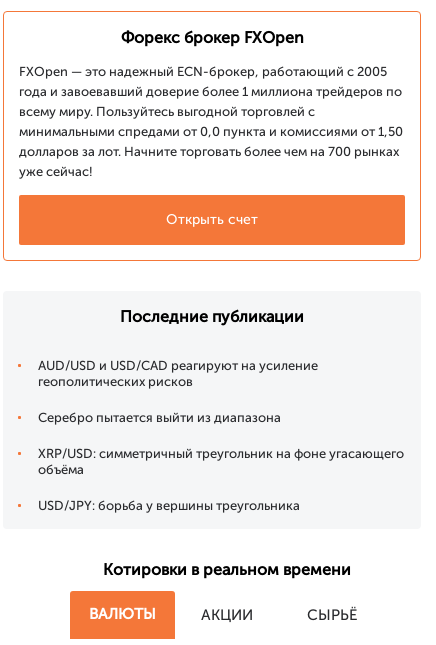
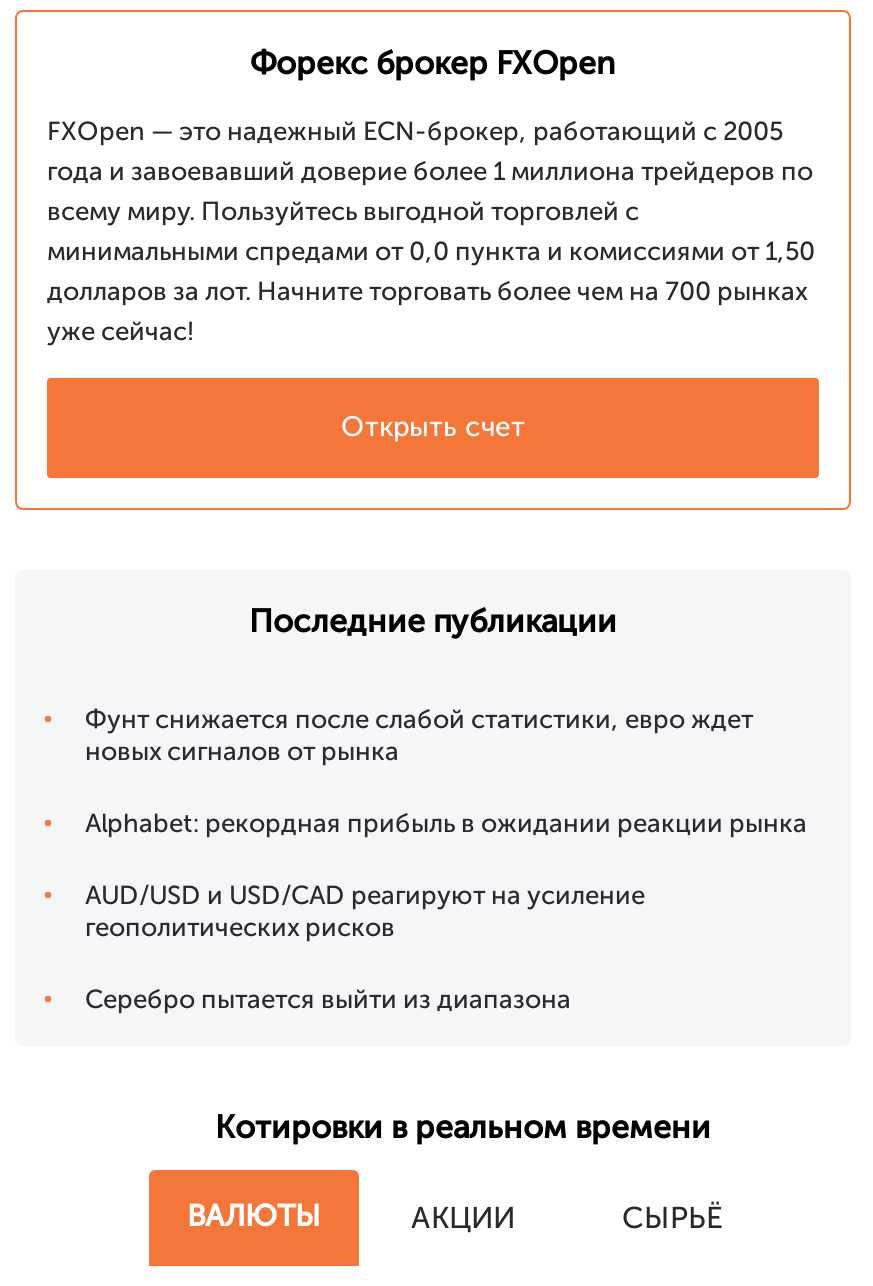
+ Фунт снижается после слабой статистики, евро ждет
+ новых сигналов от рынка
+ Alphabet: рекордная прибыль в ожидании реакции рынка

moved down: AUD/USD и USD/CAD реагируют на усиление | геополитических рисков | Серебро пытается выйти из диапазона

- XRP/USD: симметричный треугольник на фоне угасающего
- объёма
- USD/JPY: борьба у вершины треугольника
